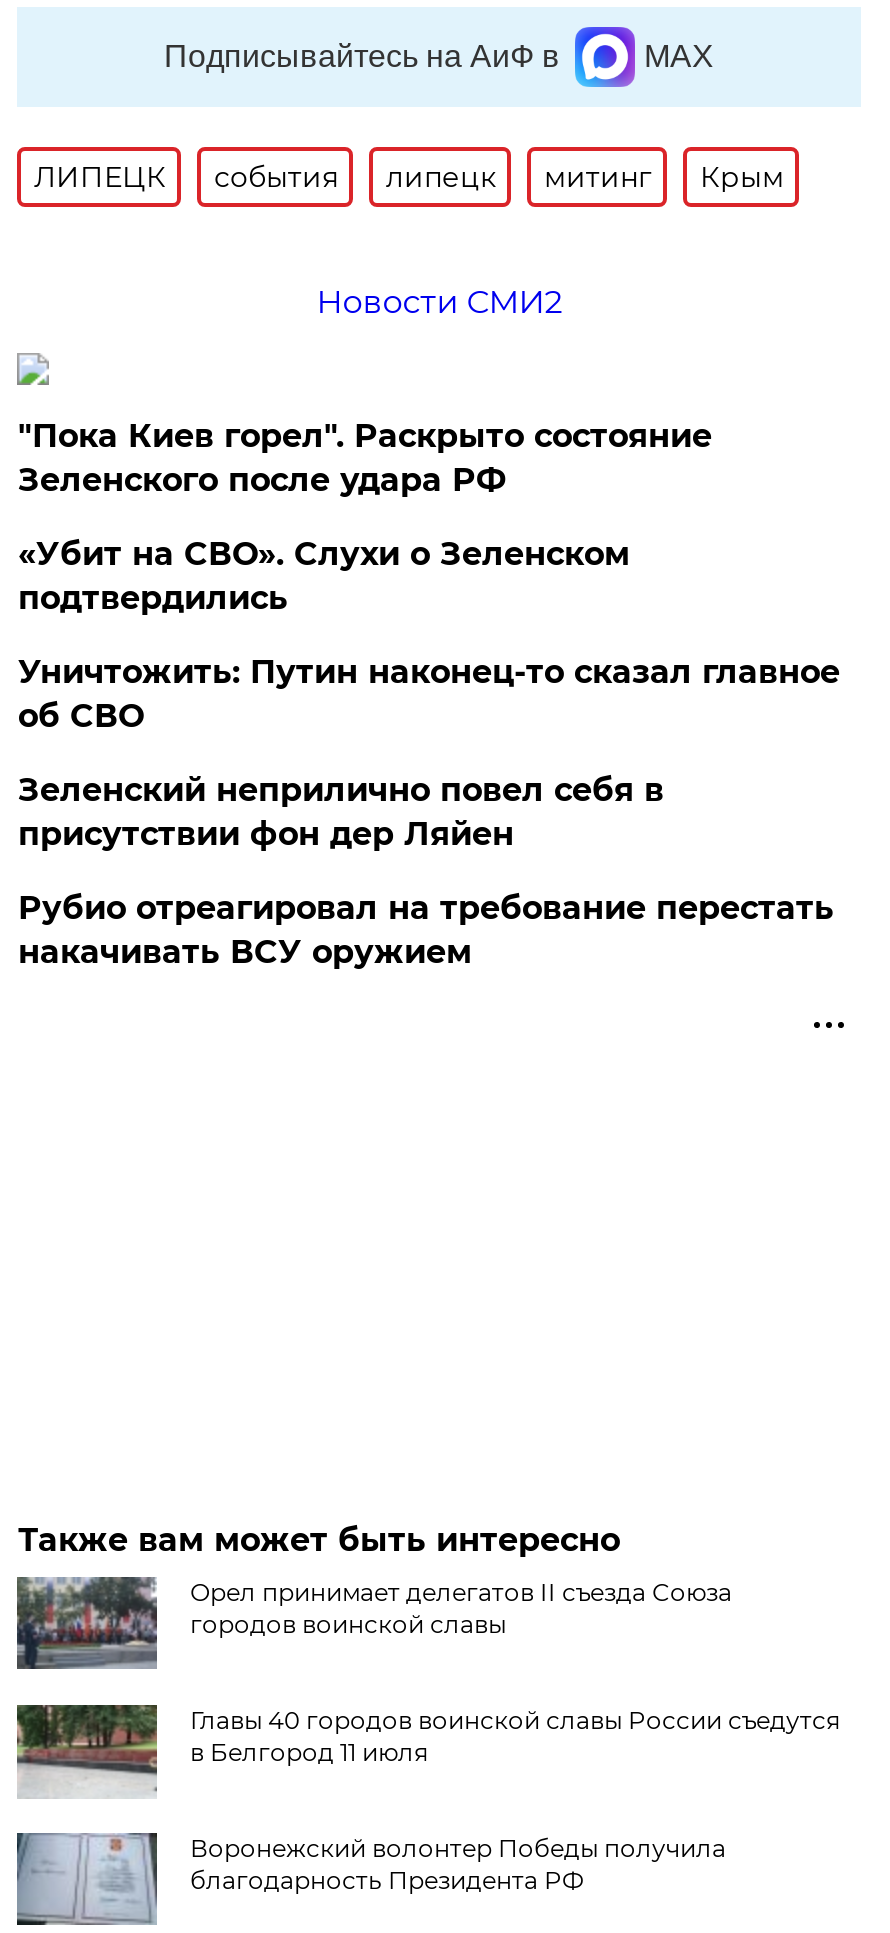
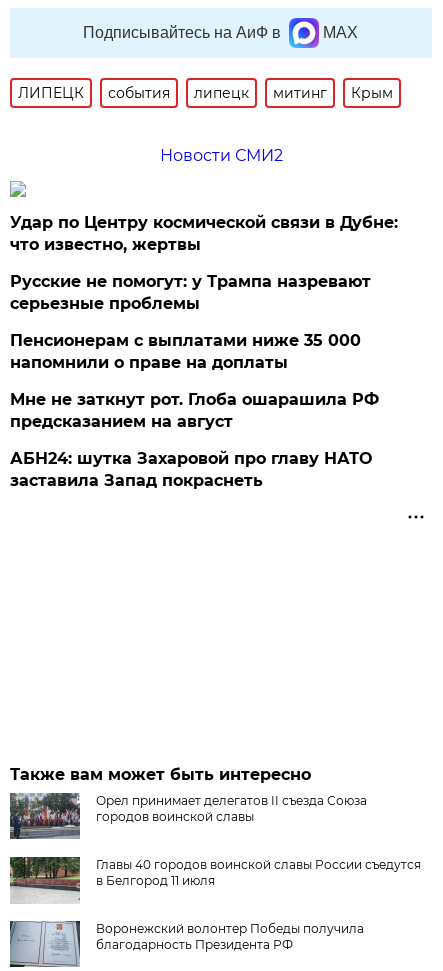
- "Пока Киев горел". Раскрыто состояние
- Зеленского после удара РФ
+ Удар по Центру космической связи в Дубне:
+ что известно, жертвы

- «Убит на СВО». Слухи о Зеленском
- подтвердились
+ Русские не помогут: у Трампа назревают
+ серьезные проблемы

- Уничтожить: Путин наконец-то сказал главное
- об СВО
+ Пенсионерам с выплатами ниже 35 000
+ напомнили о праве на доплаты

- Зеленский неприлично повел cебя в
- присутствии фон дер Ляйен
+ Мне не заткнут рот. Глоба ошарашила РФ
+ предсказанием на август

- Рубио отреагировал на требование перестать
- накачивать ВСУ оружием
+ АБН24: шутка Захаровой про главу НАТО
+ заставила Запад покраснеть
